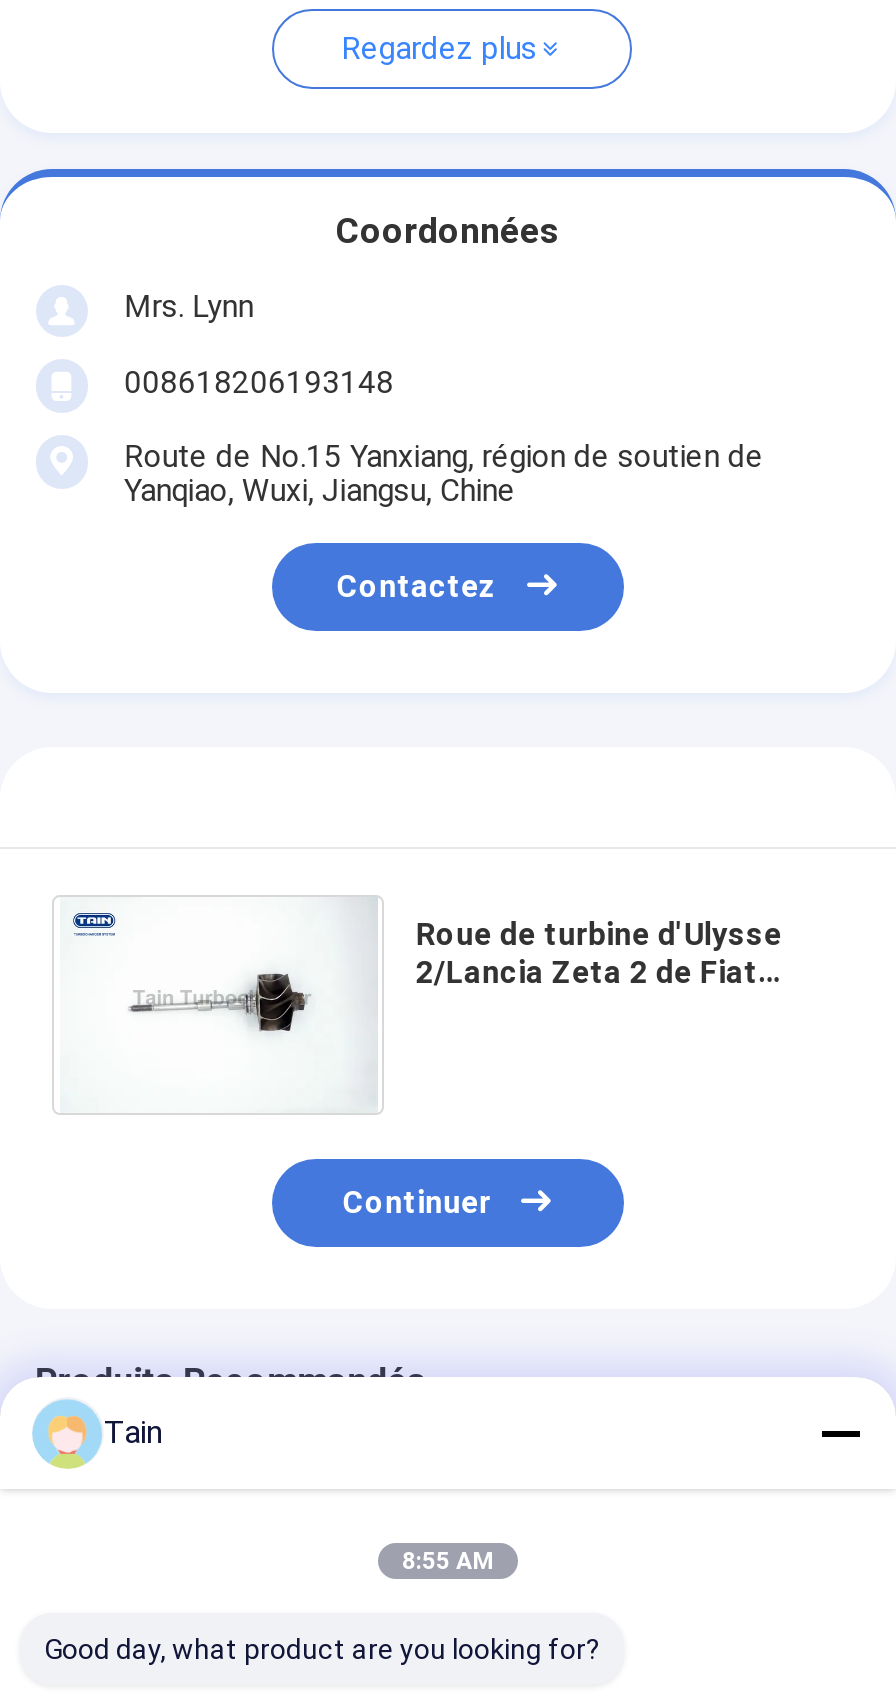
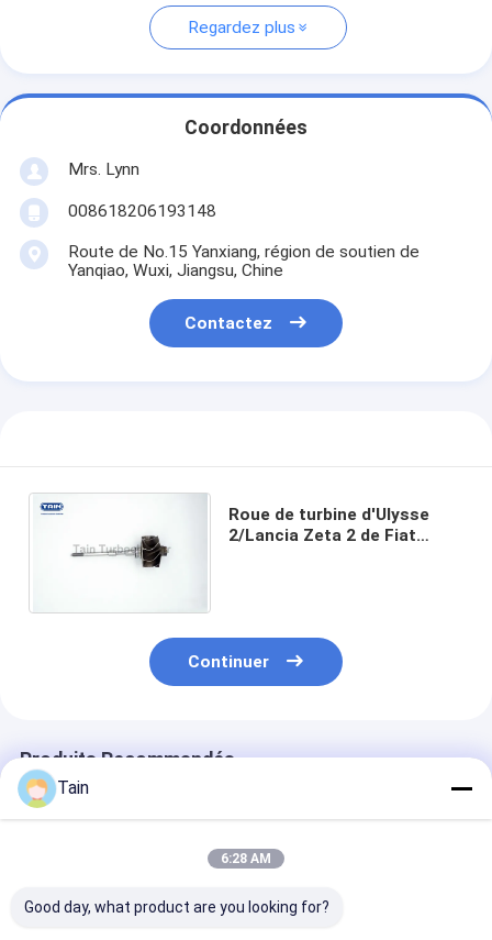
- 8:55 AM
+ 6:28 AM
